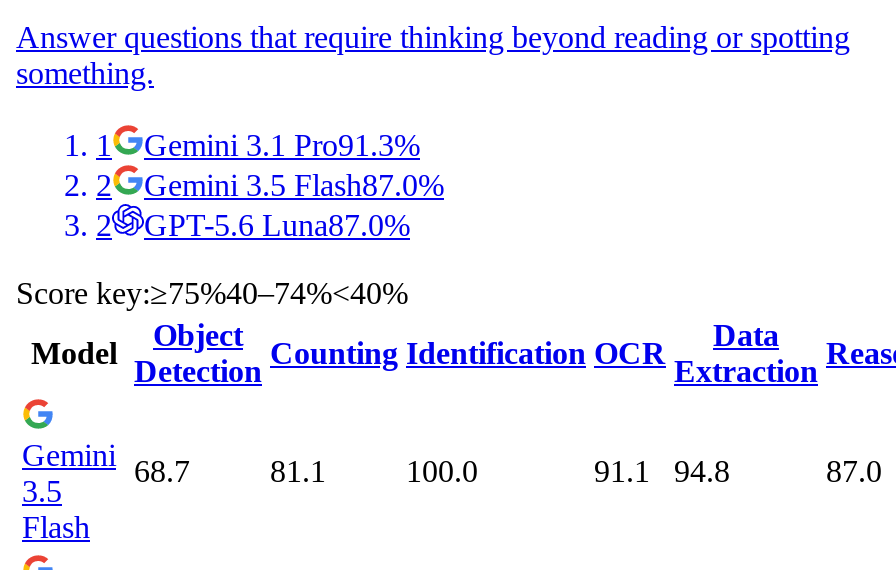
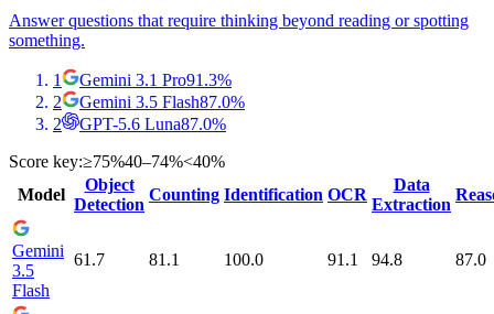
- Gemini 68.7
+ Gemini 61.7
